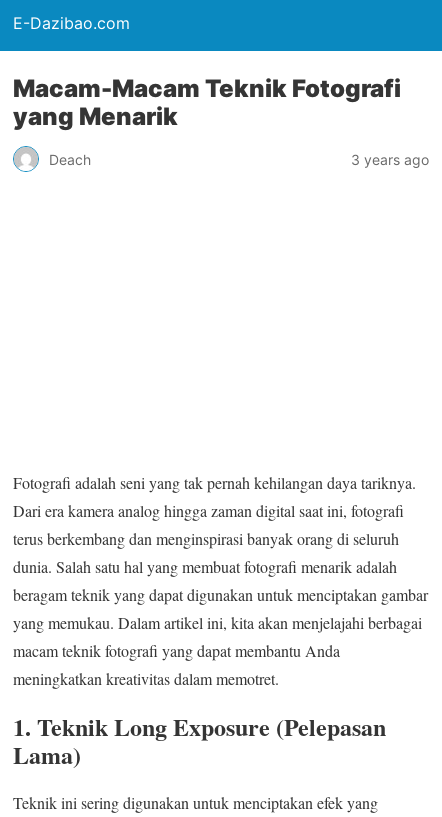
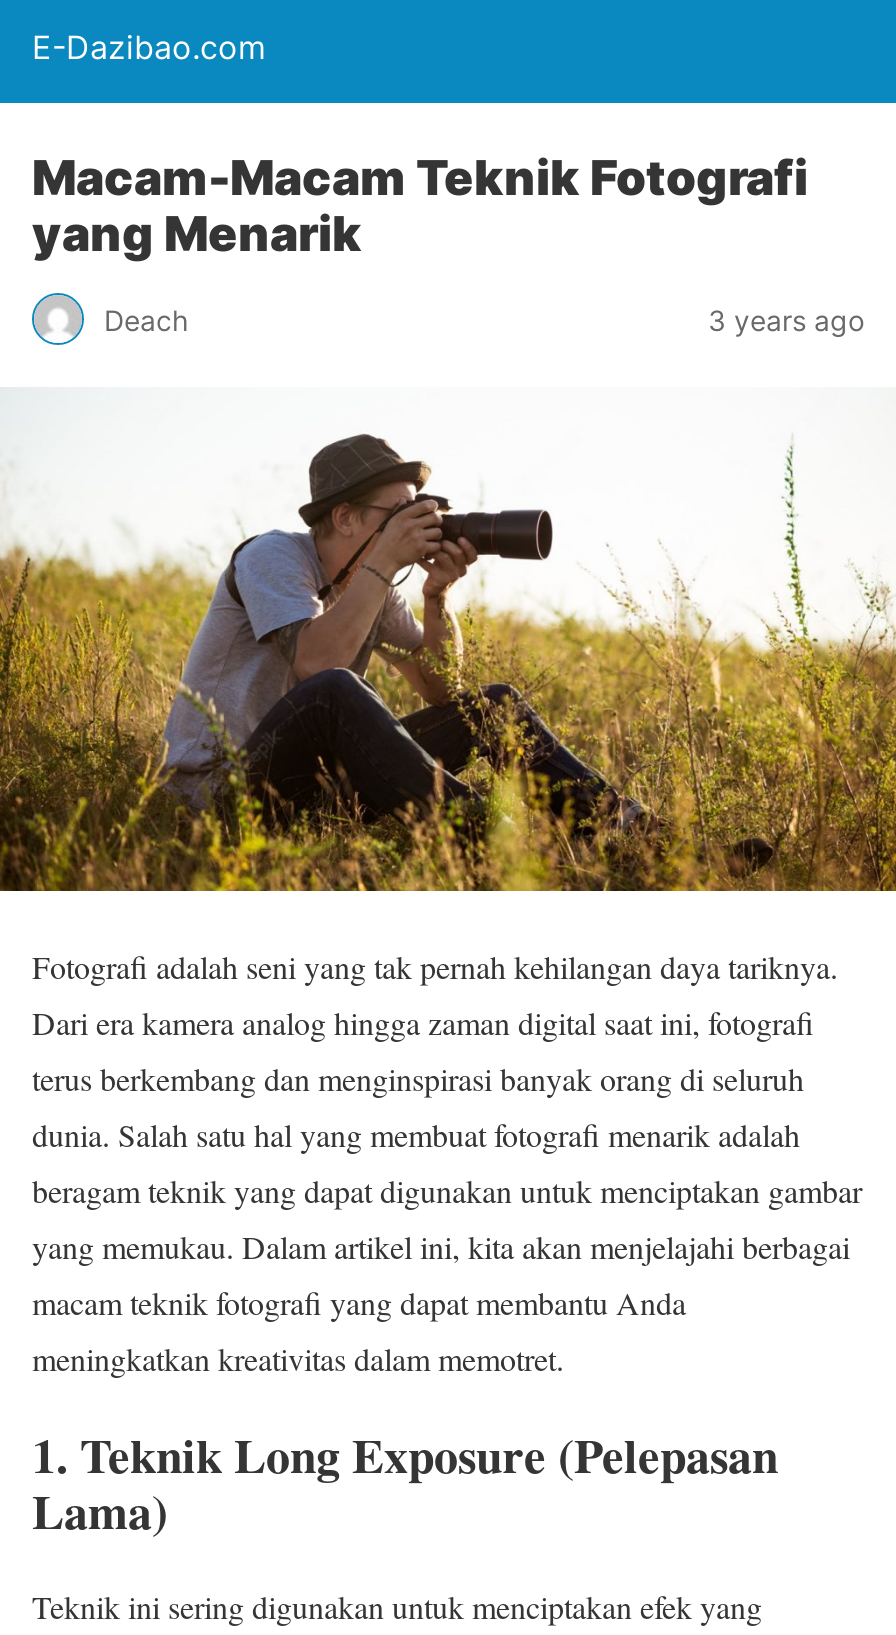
+ [image]
